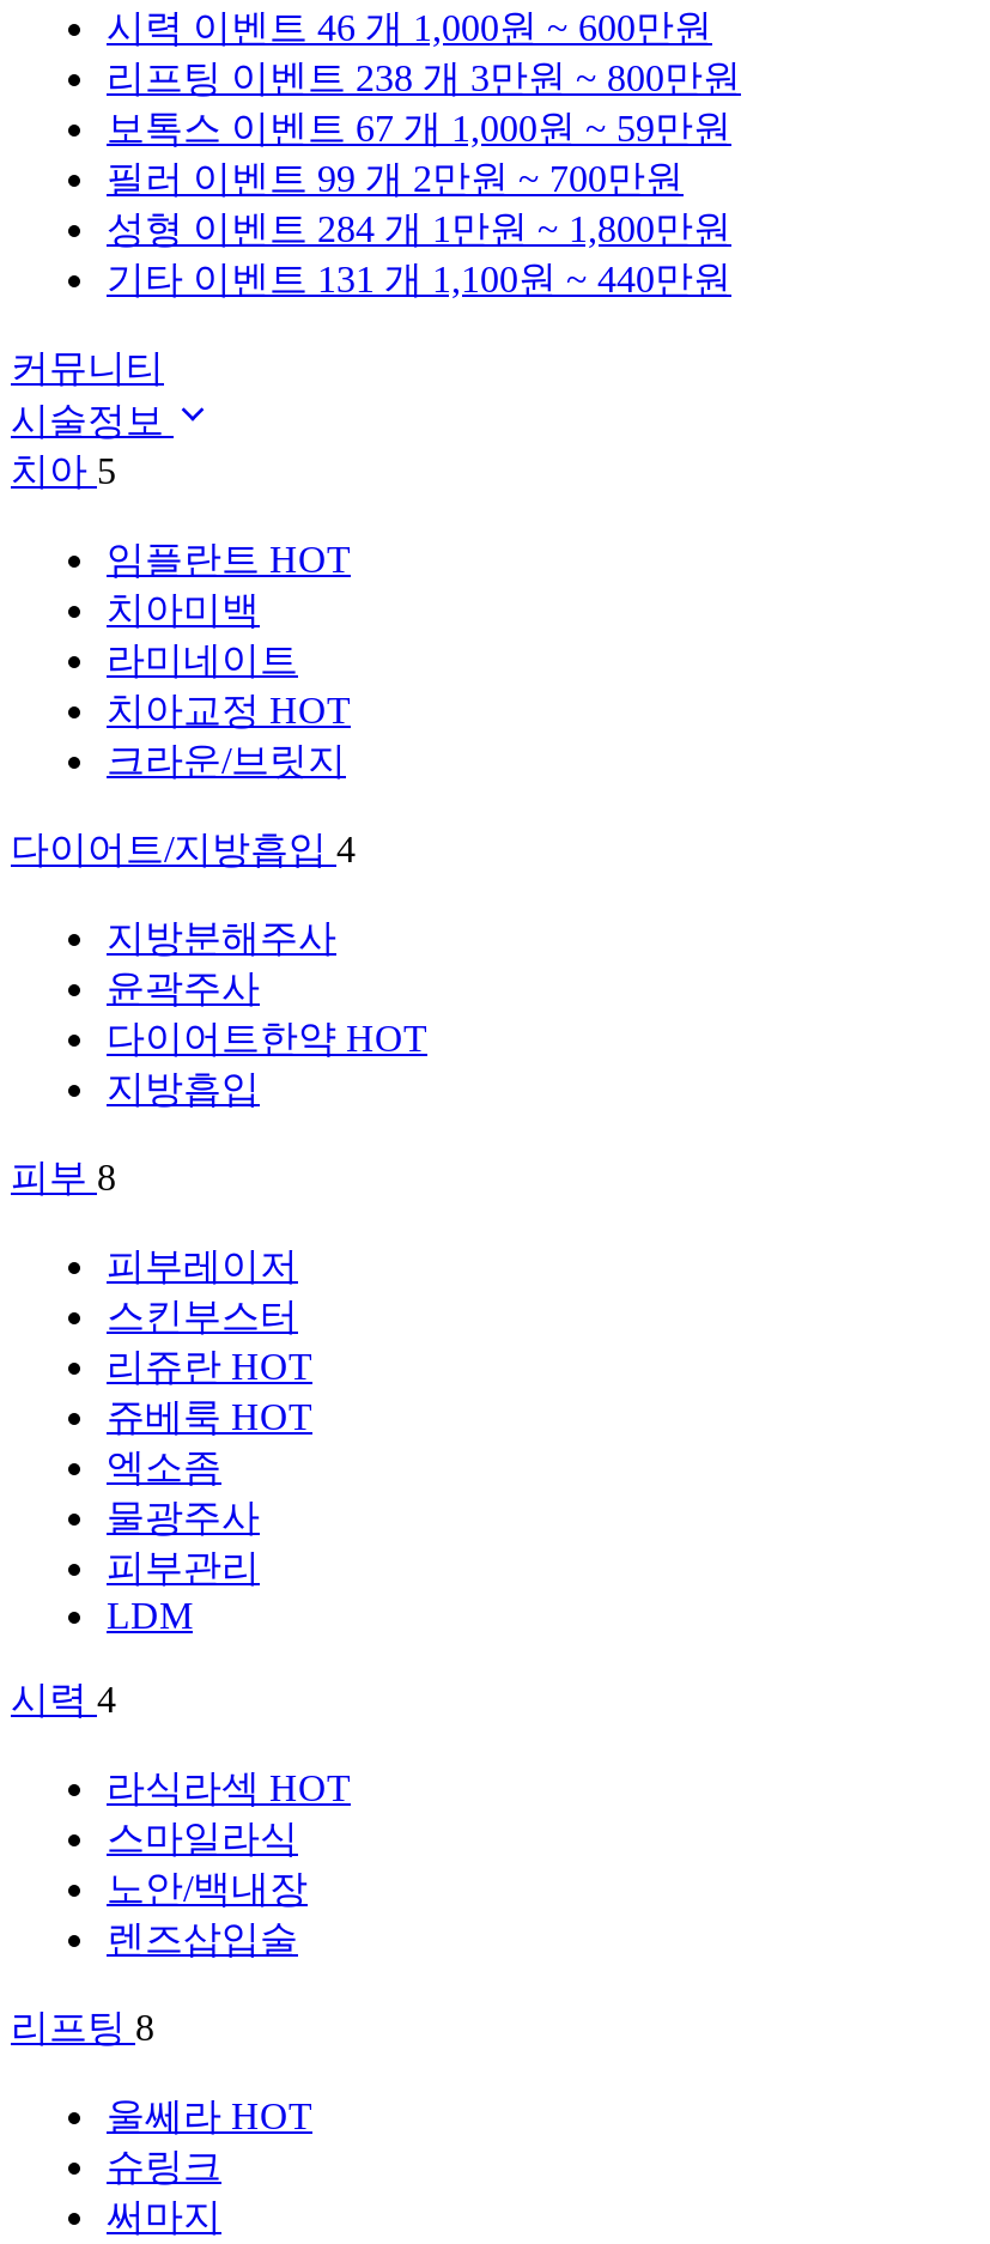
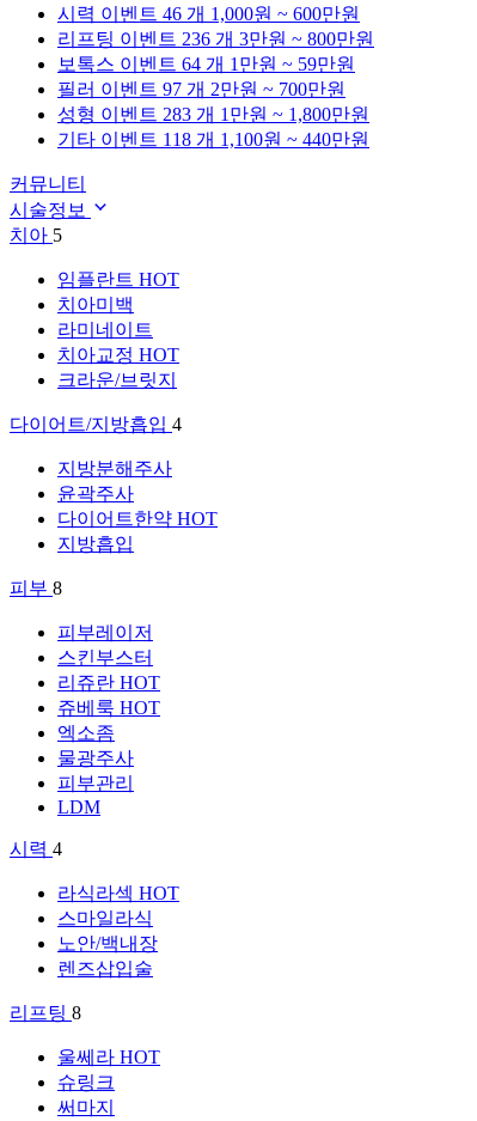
- 리프팅 이벤트 238 개 3만원 ~ 800만원
+ 리프팅 이벤트 236 개 3만원 ~ 800만원

- 보톡스 이벤트 67 개 1,000원 ~ 59만원
+ 보톡스 이벤트 64 개 1만원 ~ 59만원

- 필러 이벤트 99 개 2만원 ~ 700만원
+ 필러 이벤트 97 개 2만원 ~ 700만원

- 성형 이벤트 284 개 1만원 ~ 1,800만원
+ 성형 이벤트 283 개 1만원 ~ 1,800만원

- 기타 이벤트 131 개 1,100원 ~ 440만원
+ 기타 이벤트 118 개 1,100원 ~ 440만원
